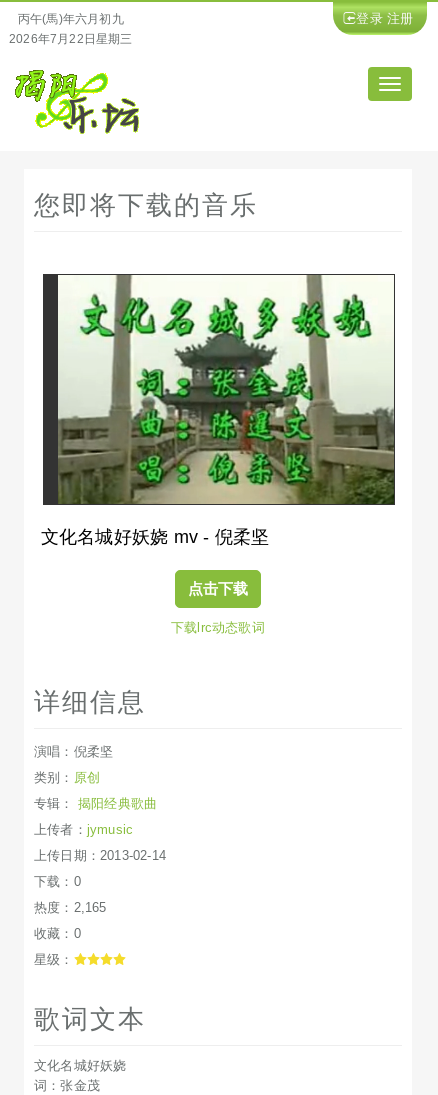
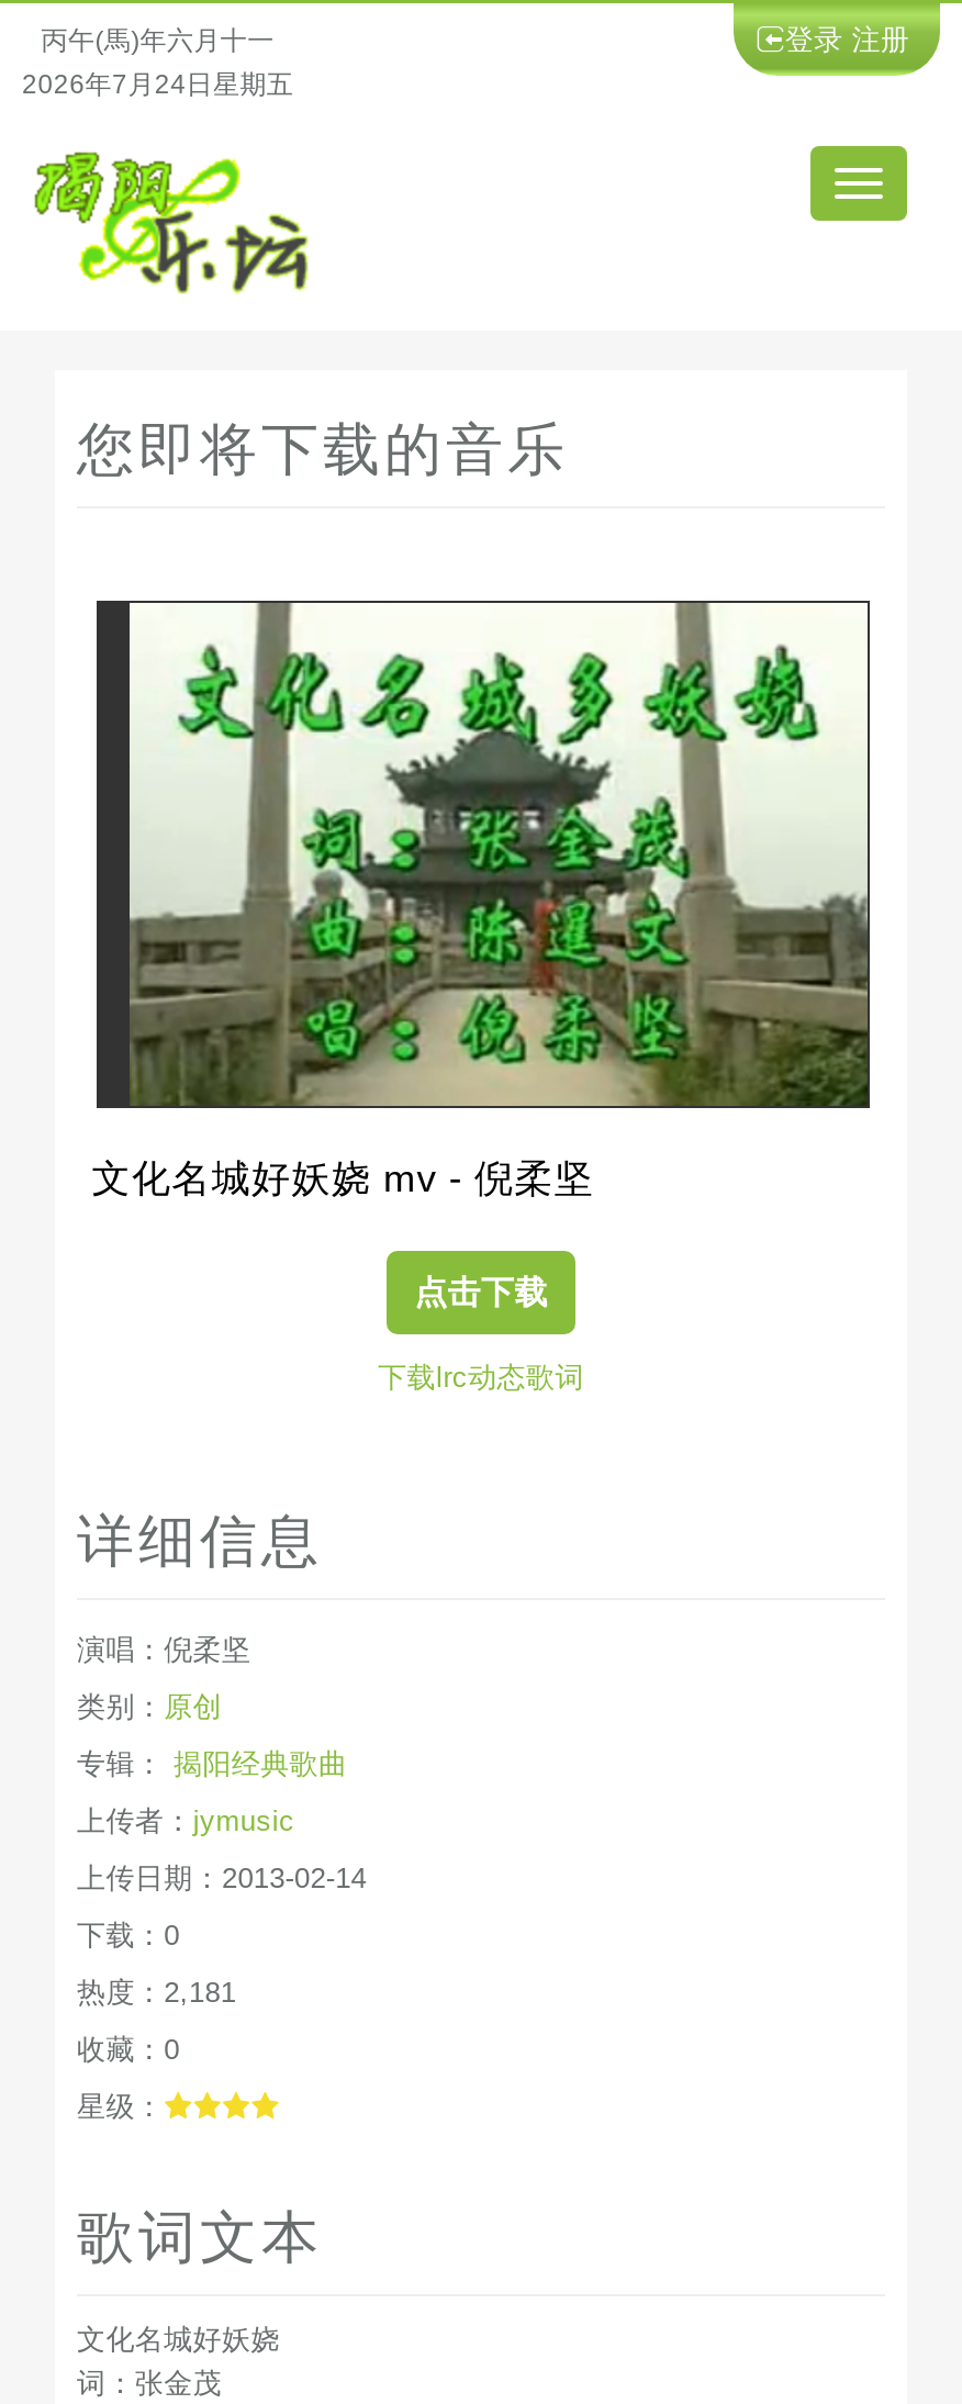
- 丙午(馬)年六月初九
+ 丙午(馬)年六月十一

- 2026年7月22日星期三
+ 2026年7月24日星期五

- 热度：2,165
+ 热度：2,181
